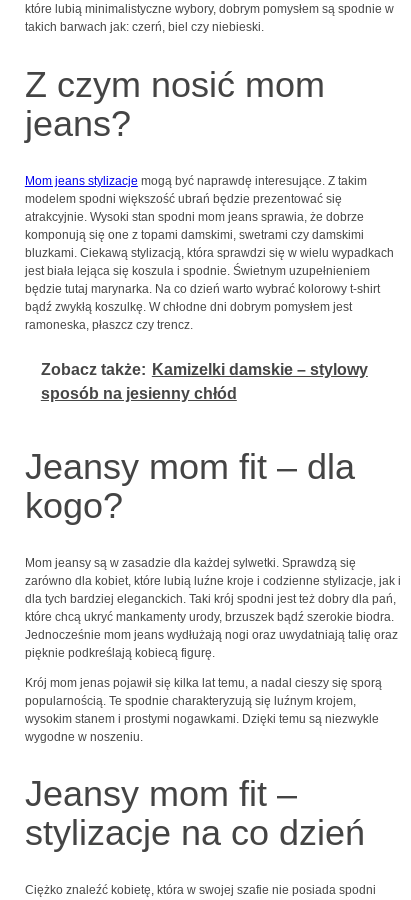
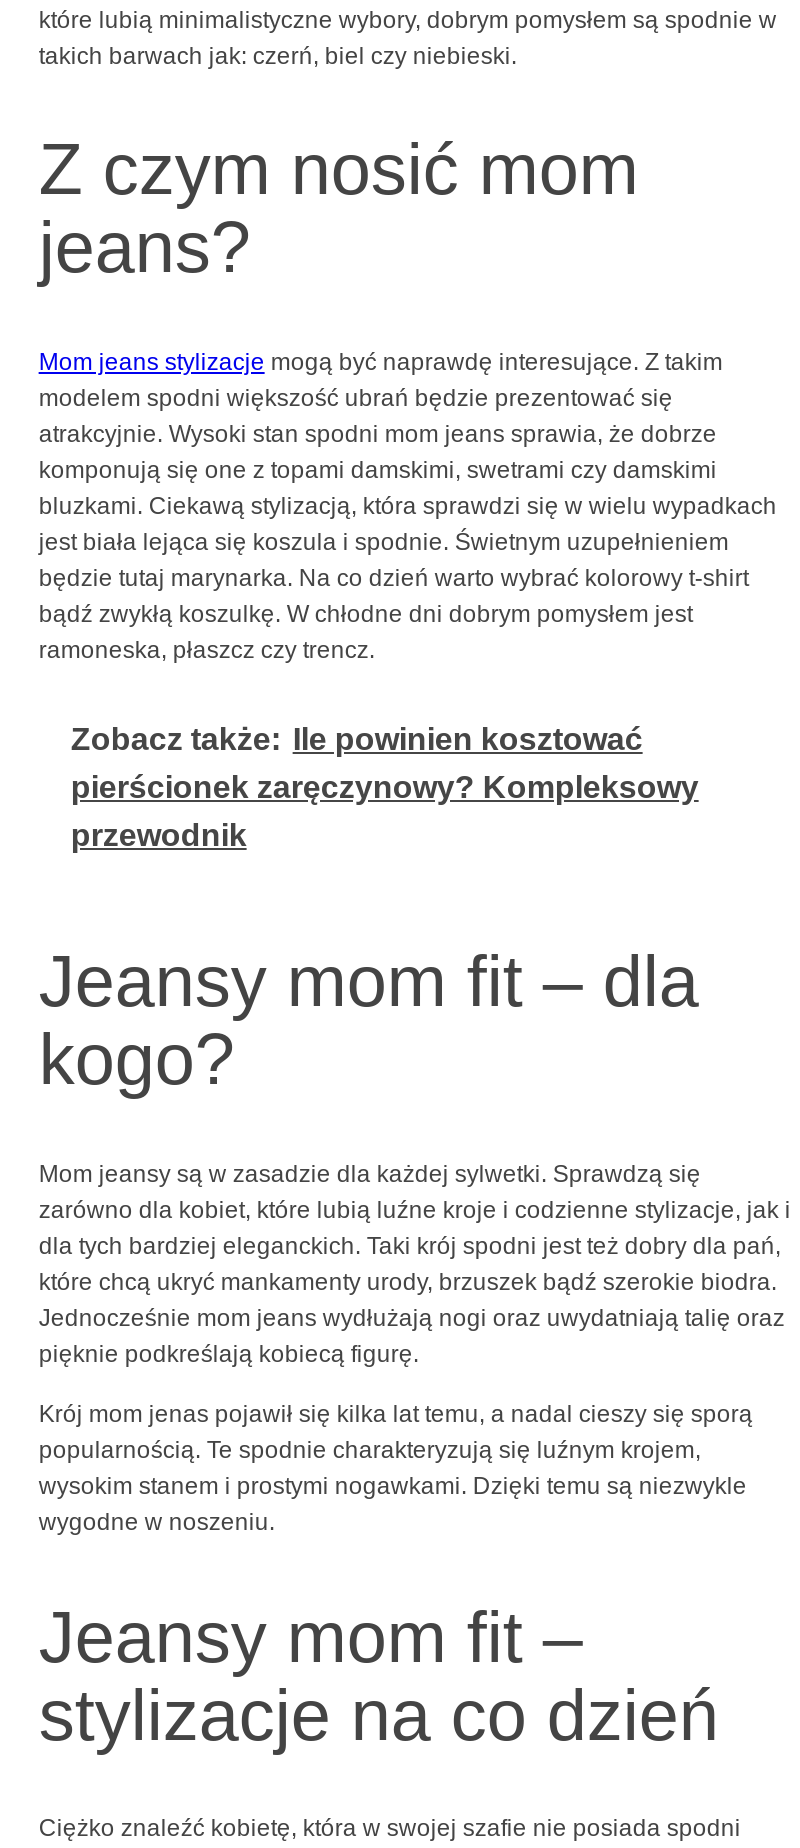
- Zobacz także: Kamizelki damskie – stylowy
- sposób na jesienny chłód
+ Zobacz także: Ile powinien kosztować
+ pierścionek zaręczynowy? Kompleksowy
+ przewodnik
